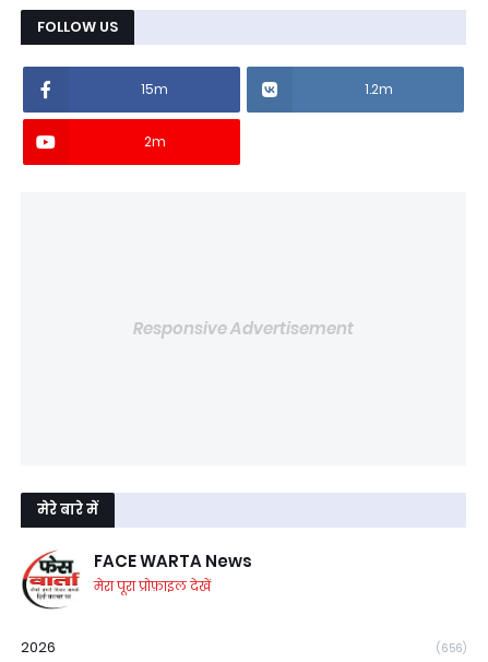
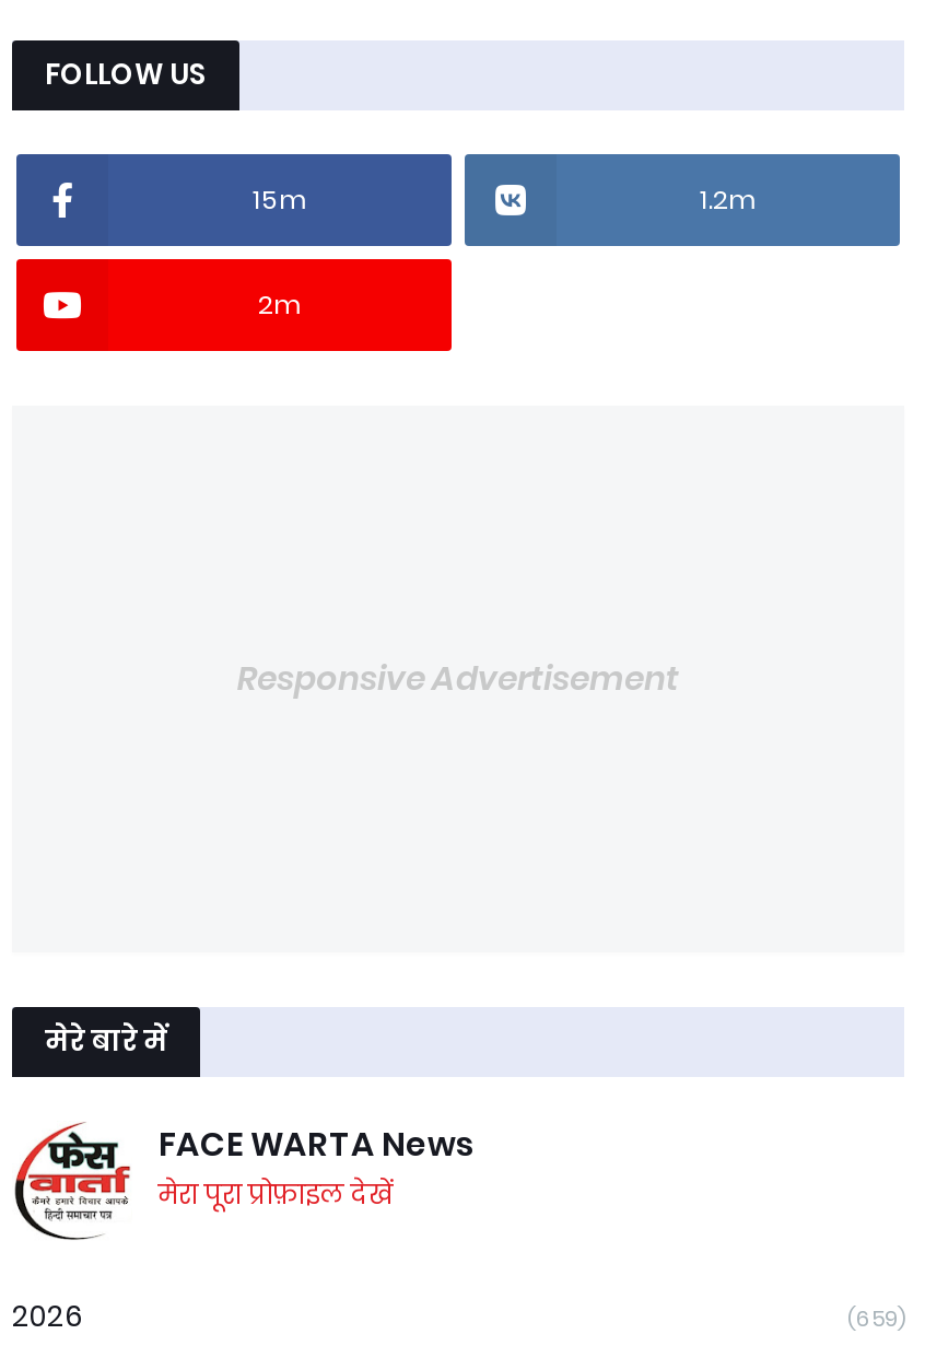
- (656)
+ (659)
